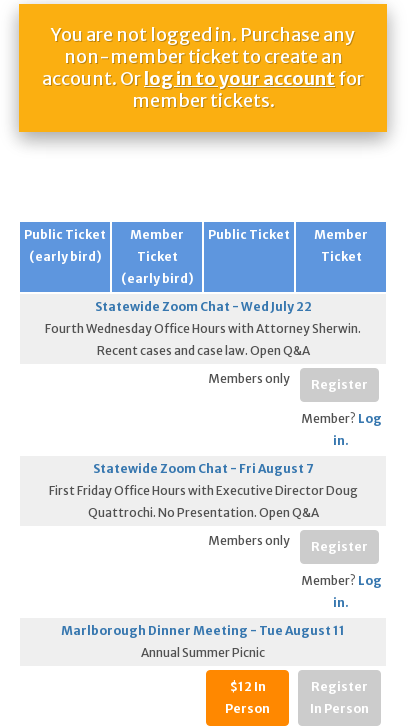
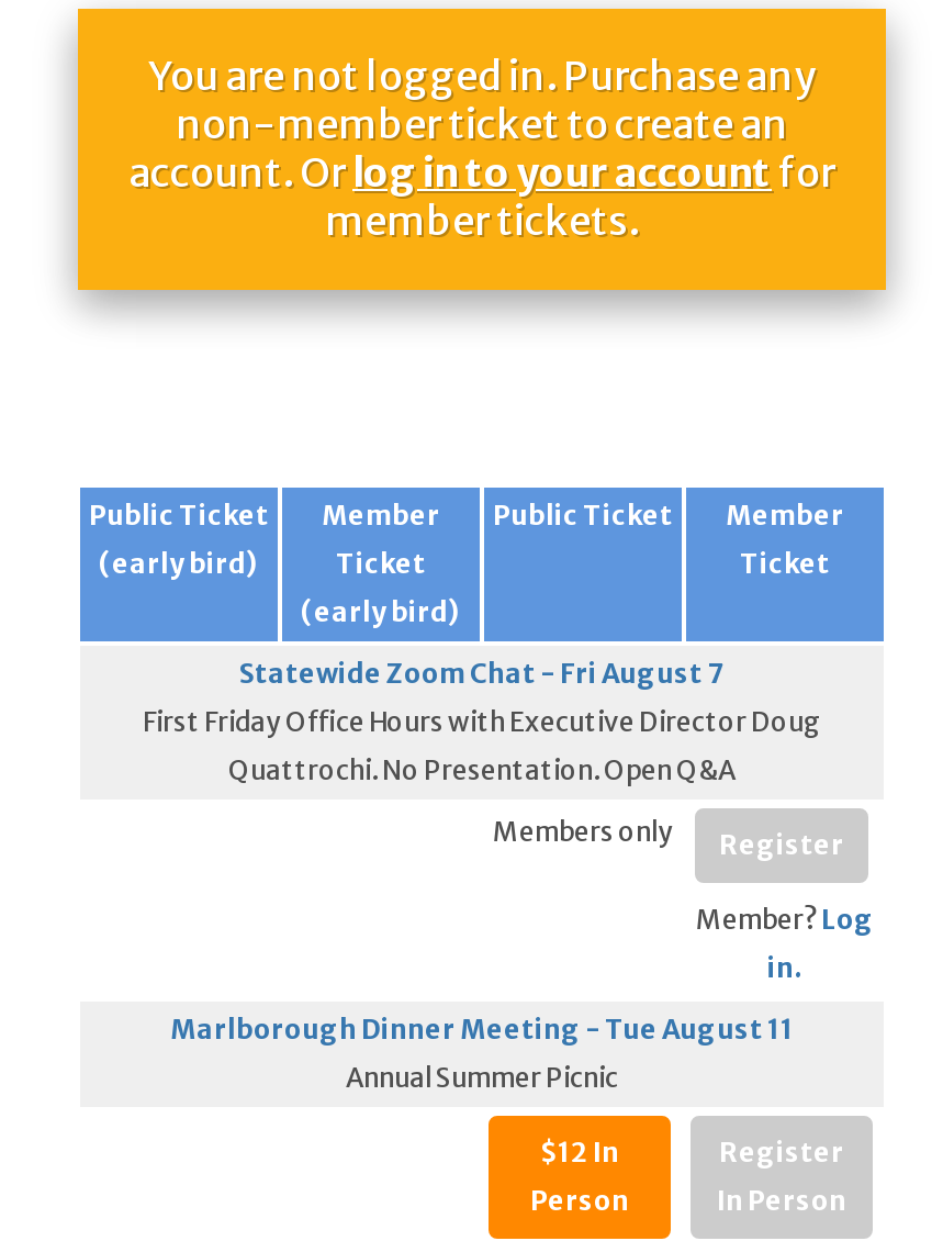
- Statewide Zoom Chat - Wed July 22
- Fourth Wednesday Office Hours with Attorney Sherwin.
- Recent cases and case law. Open Q&A
- Members only
- Register
- Member? Log
- in.
